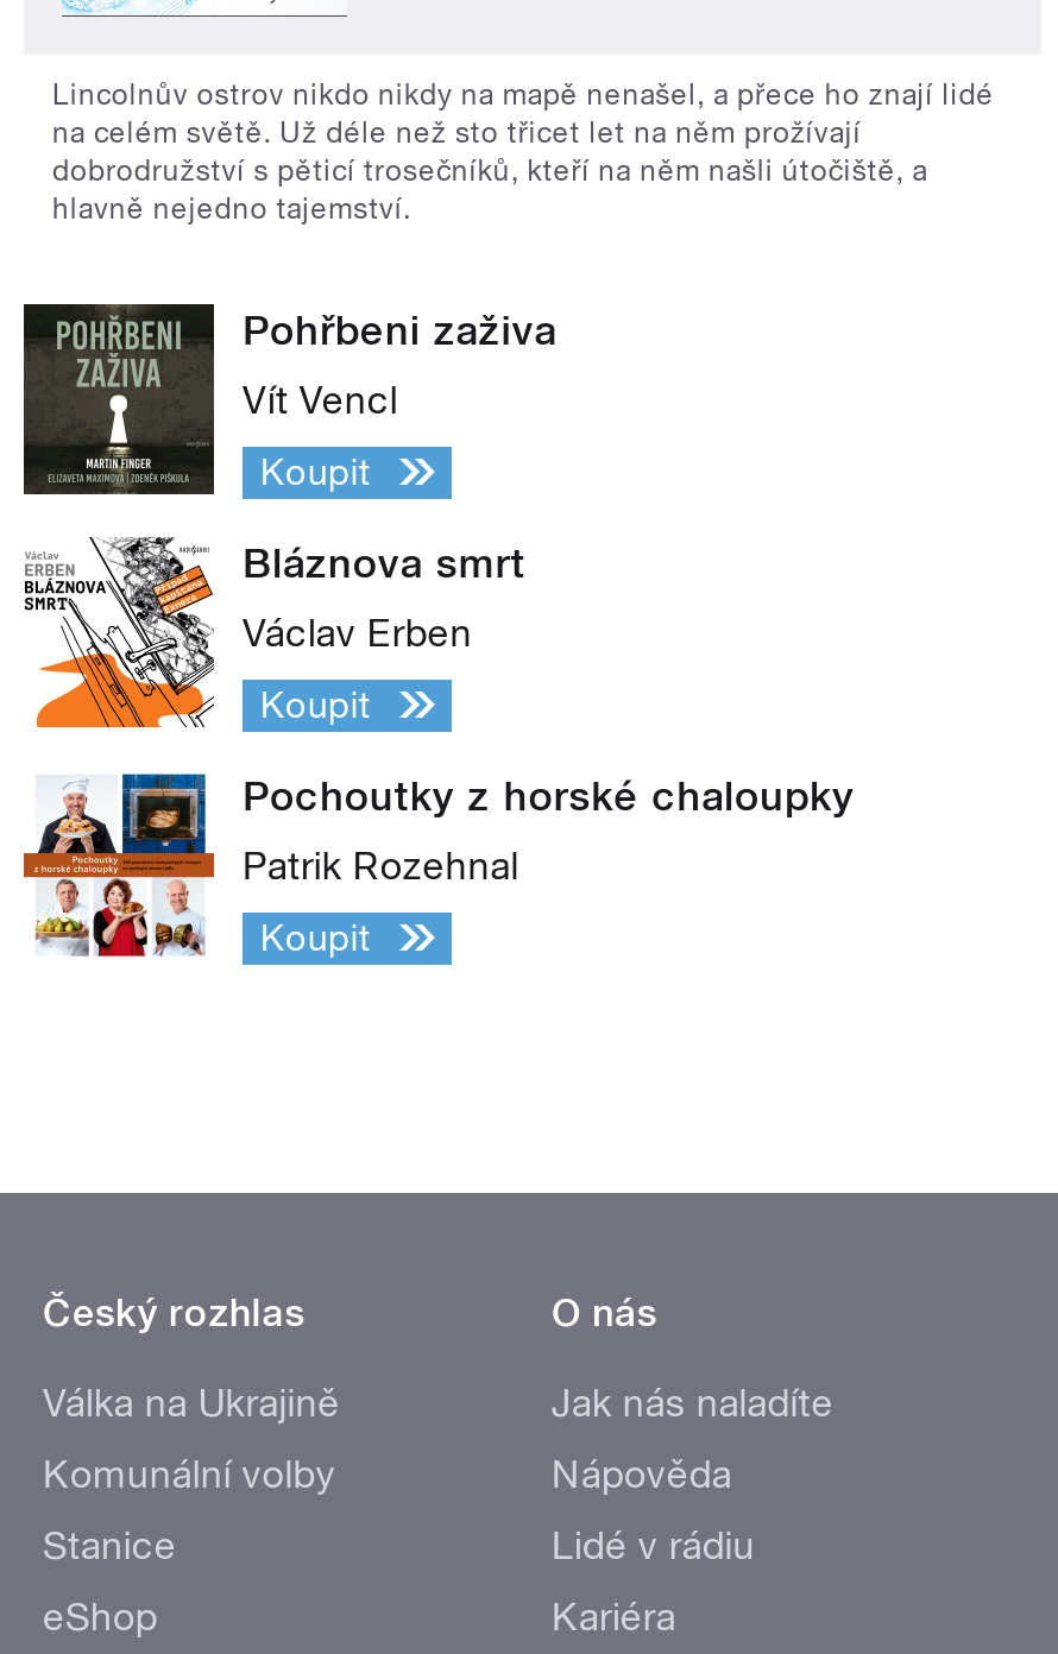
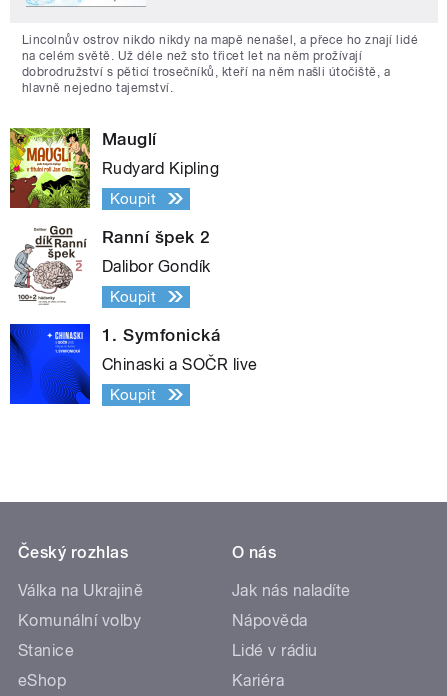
- [image]
- Pohřbeni zaživa
+ [image]
+ Mauglí

- Vít Vencl
+ Rudyard Kipling

- [image]
- Bláznova smrt
+ [image]
+ Ranní špek 2

- Václav Erben
+ Dalibor Gondík

- [image]
- Pochoutky z horské chaloupky
+ [image]
+ 1. Symfonická

- Patrik Rozehnal
+ Chinaski a SOČR live
